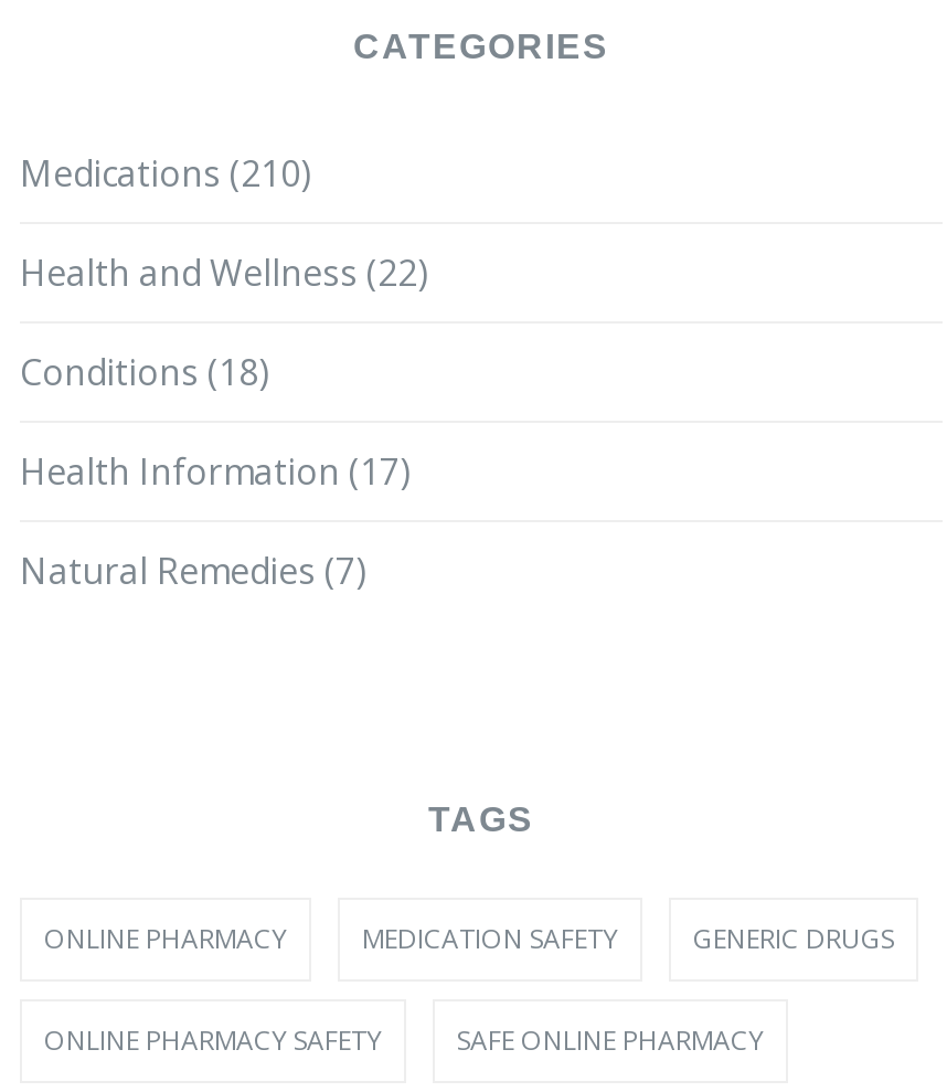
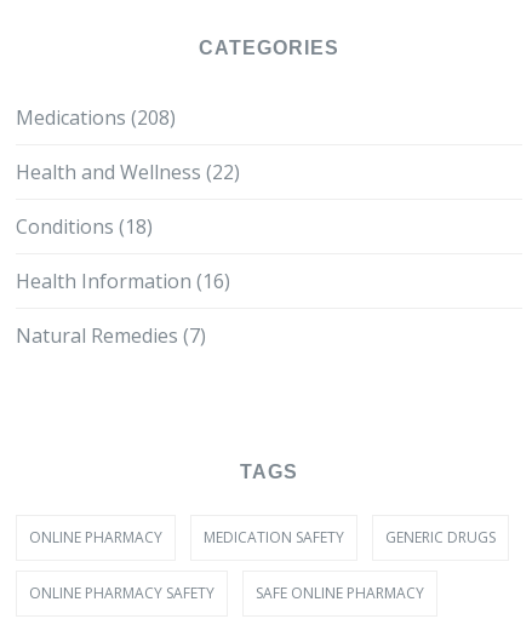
- Medications (210)
+ Medications (208)

- Health Information (17)
+ Health Information (16)
